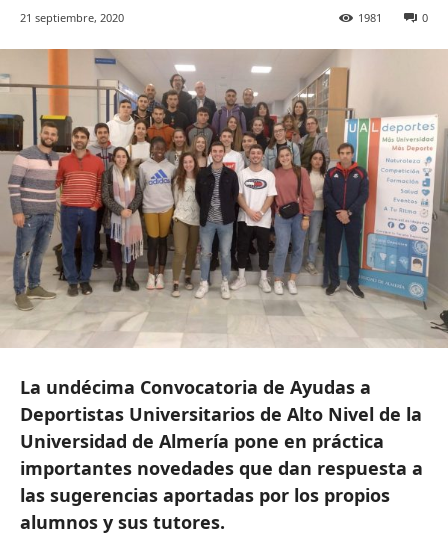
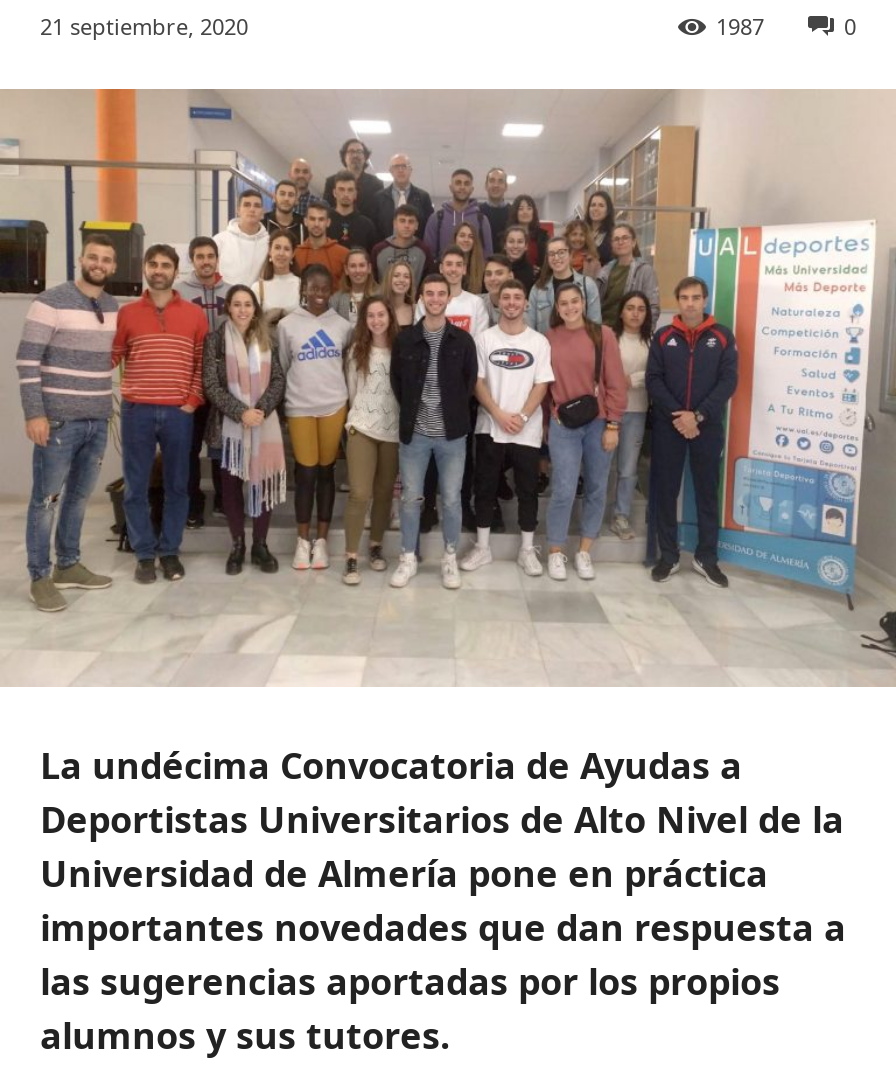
- 1981
+ 1987
